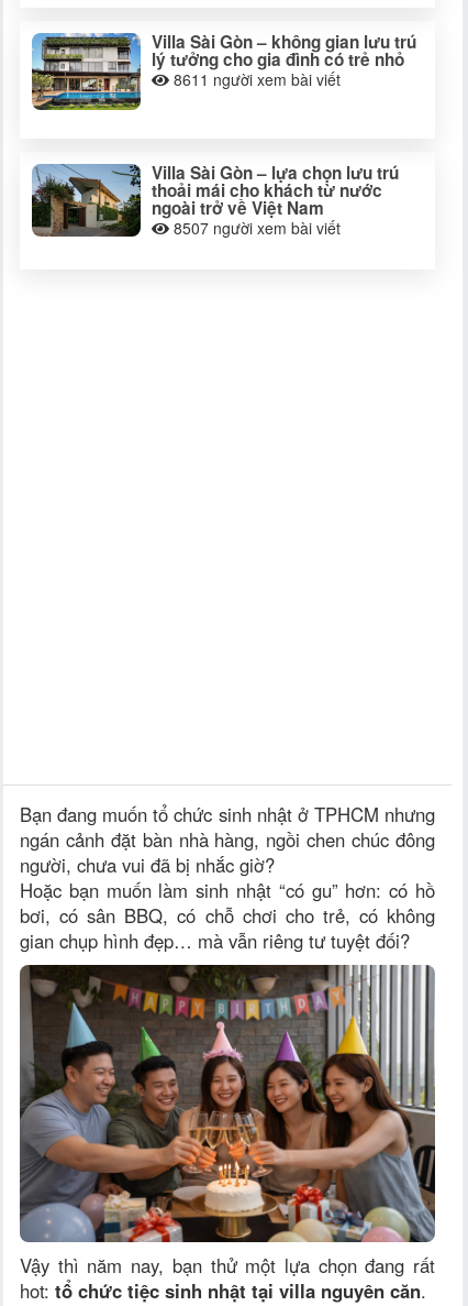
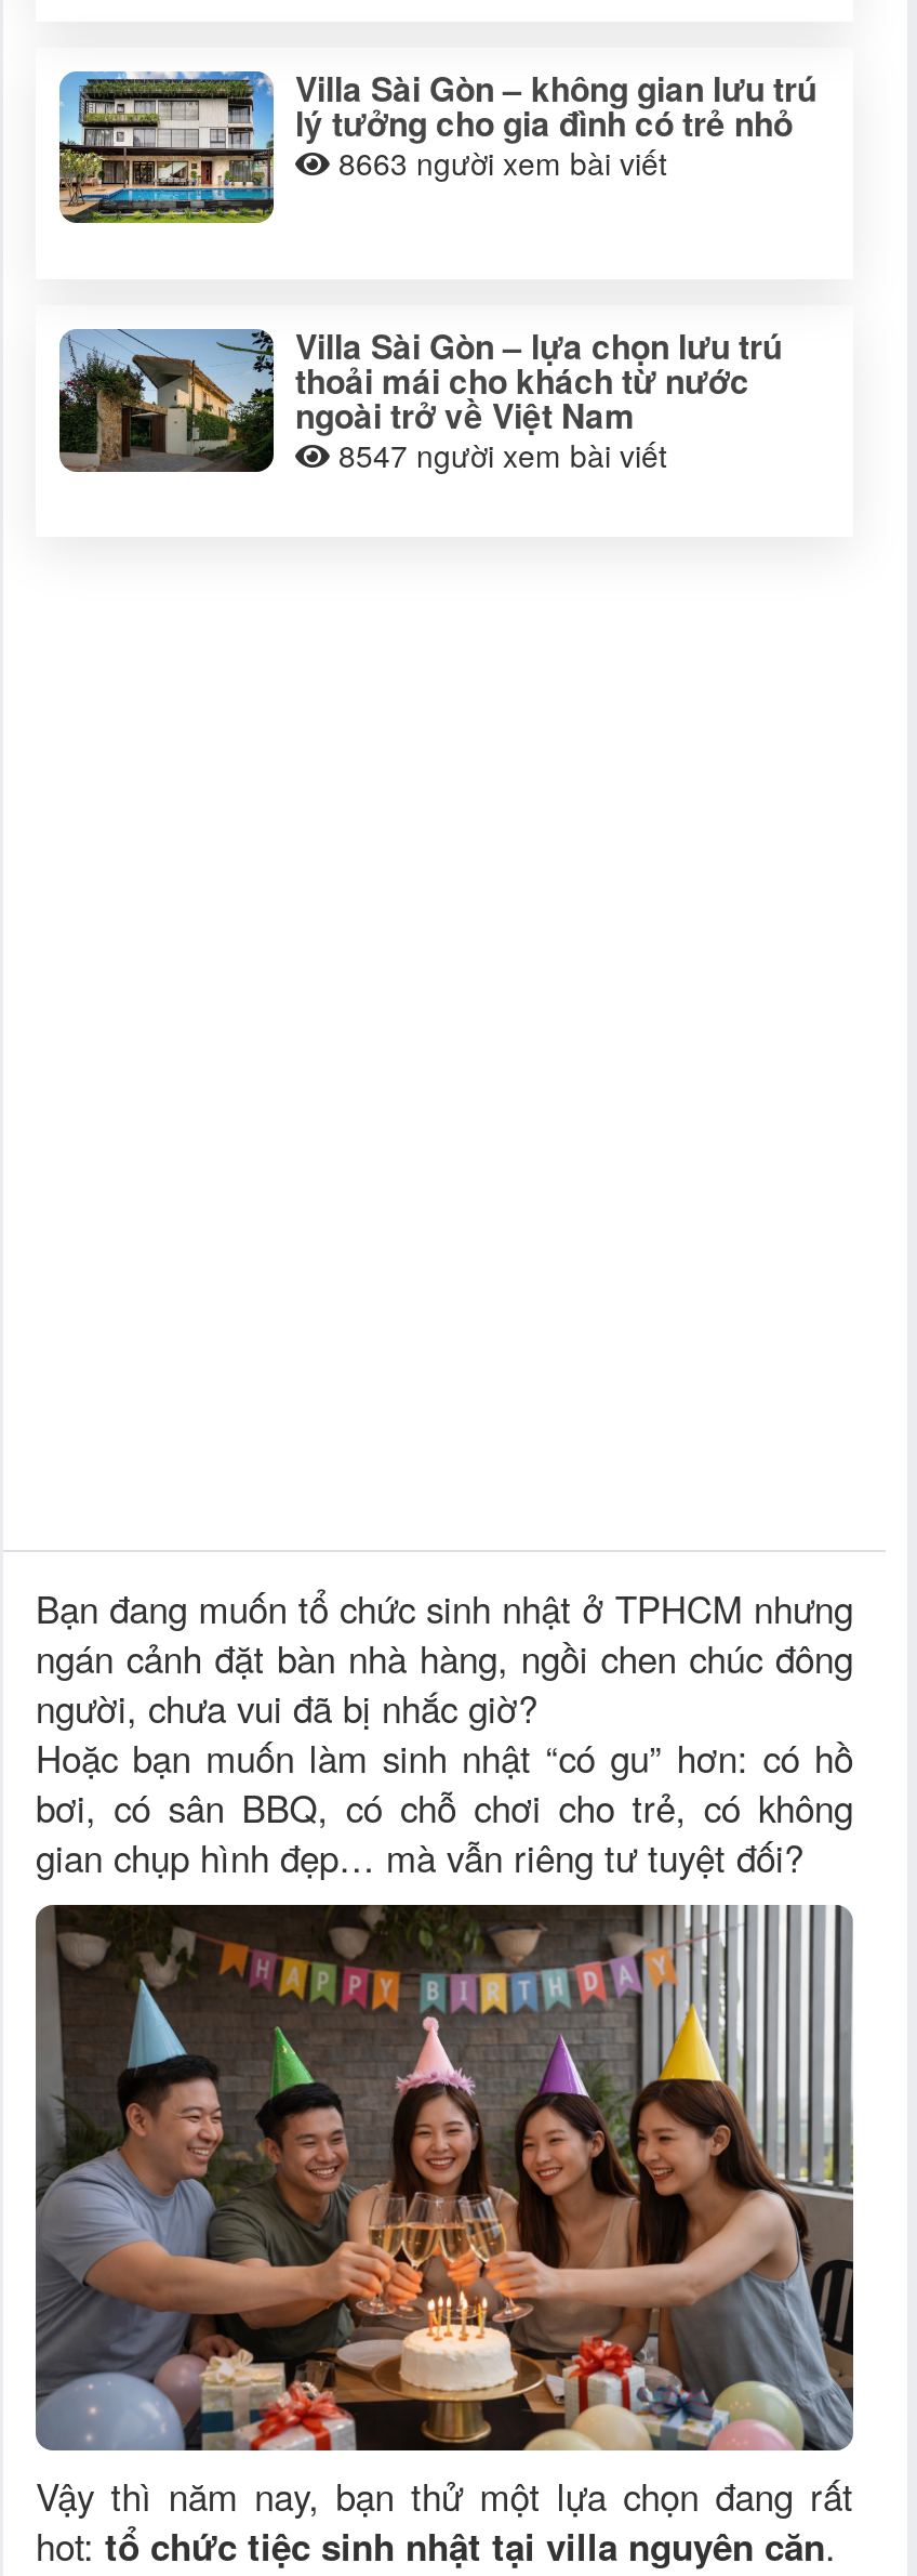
- 8611người xem bài viết
+ 8663người xem bài viết

- 8507 người xem bài viết
+ 8547 người xem bài viết
